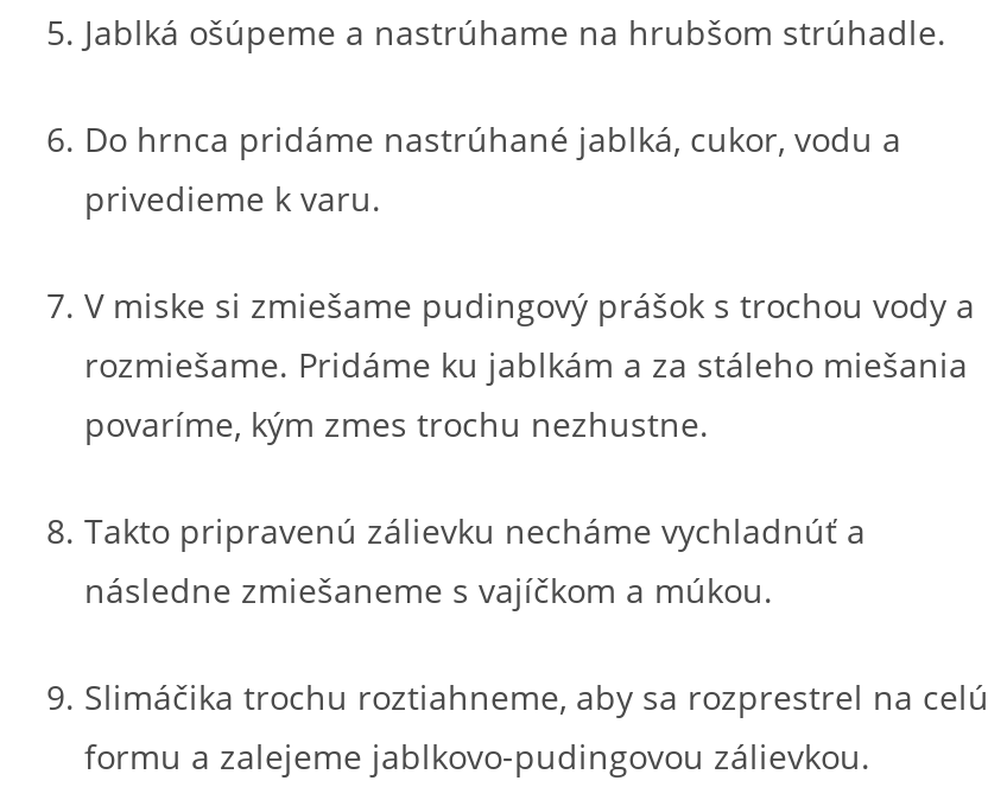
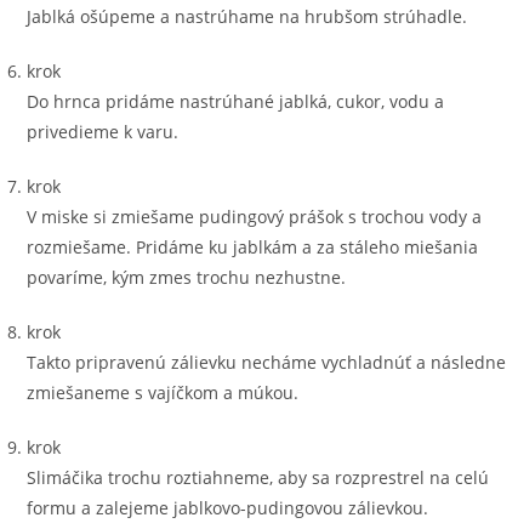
+ krok

+ krok

- Takto pripravenú zálievku necháme vychladnúť a
- následne zmiešaneme s vajíčkom a múkou.
+ krok
+ Takto pripravenú zálievku necháme vychladnúť a následne
+ zmiešaneme s vajíčkom a múkou.
+ krok
